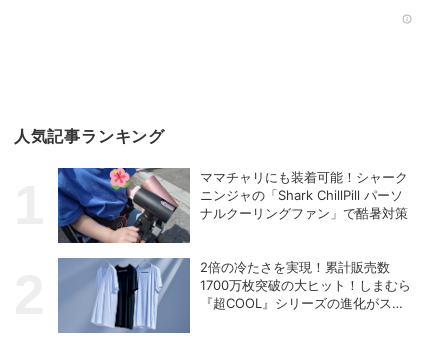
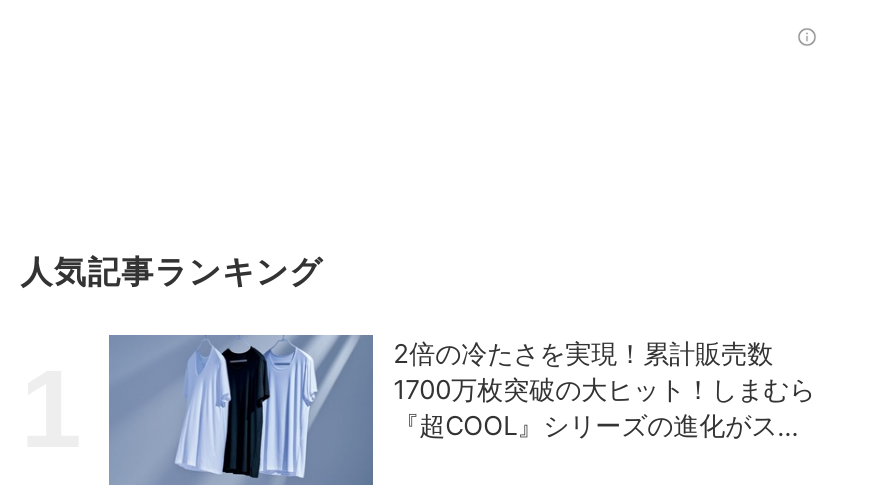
- [image]
- ママチャリにも装着可能！シャーク
- ニンジャの「Shark ChillPill パーソ
- ナルクーリングファン」で酷暑対策
